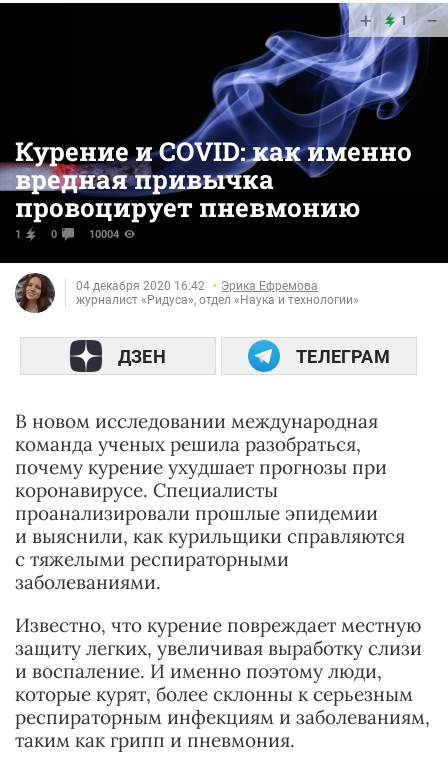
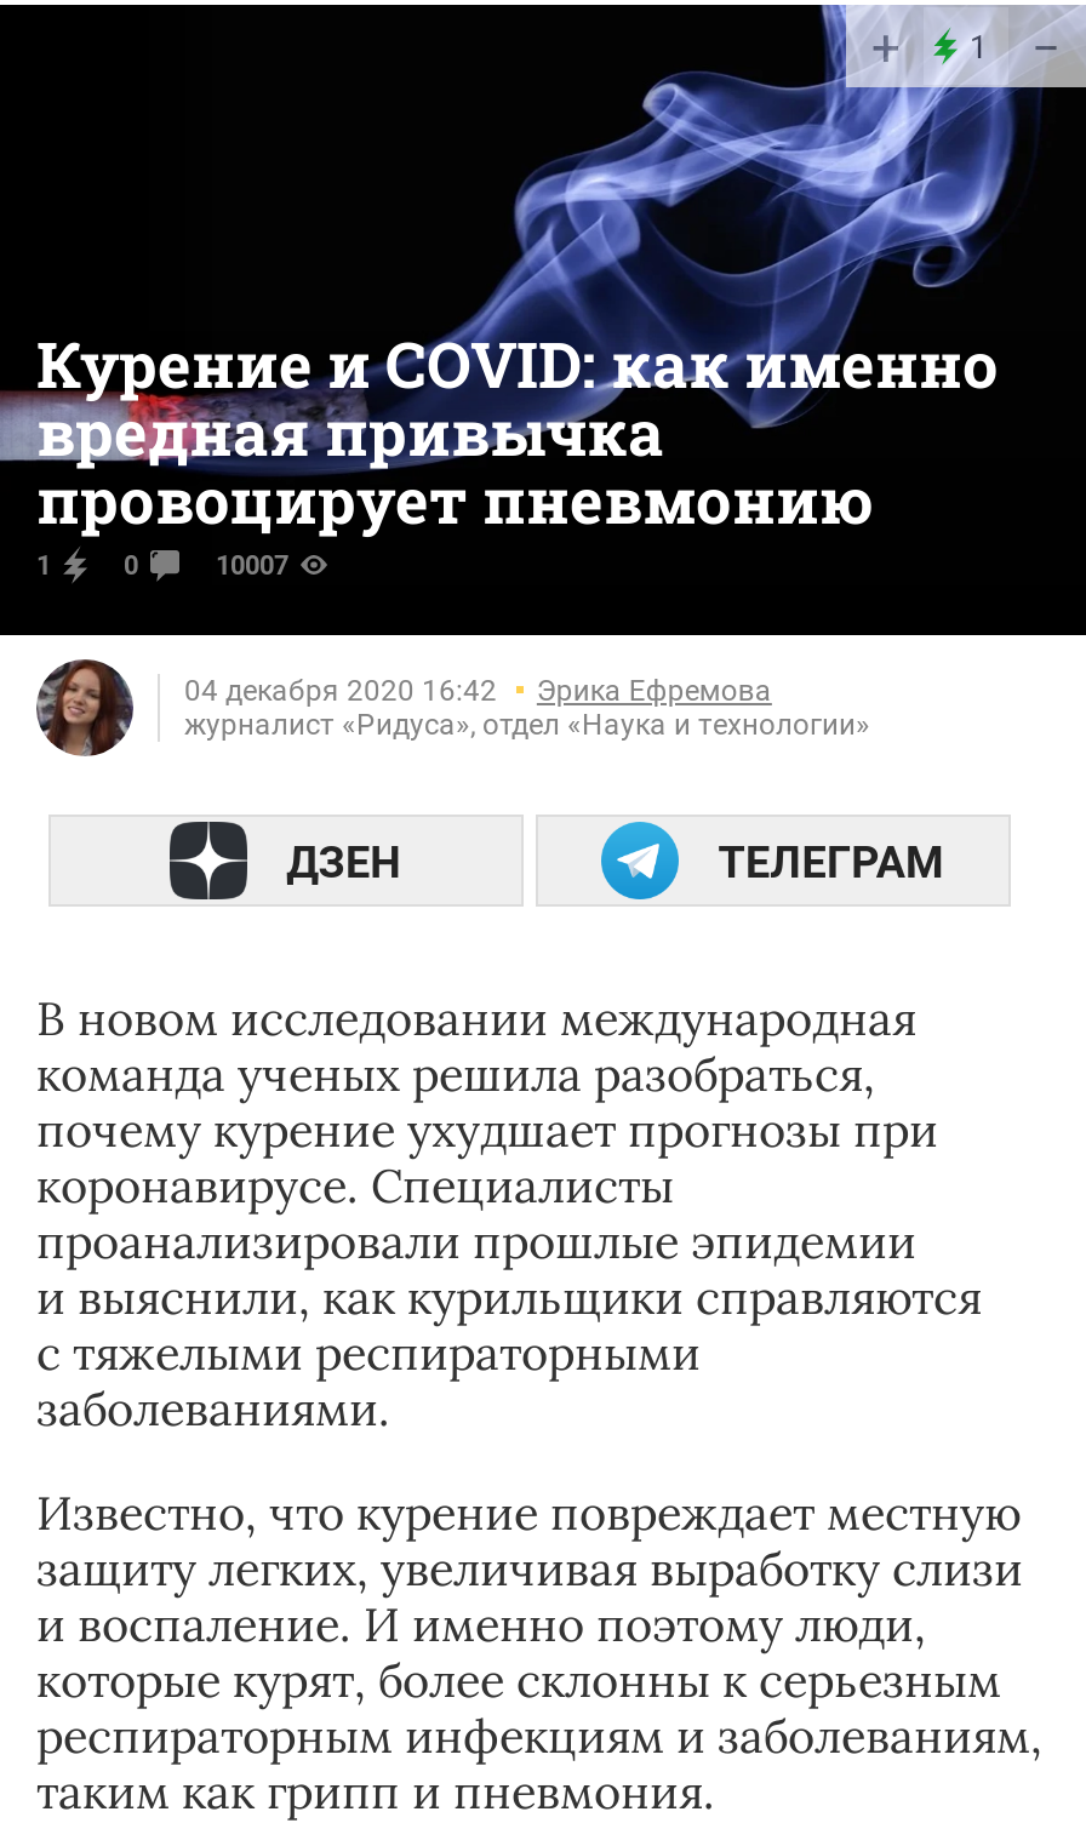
- 10004
+ 10007
